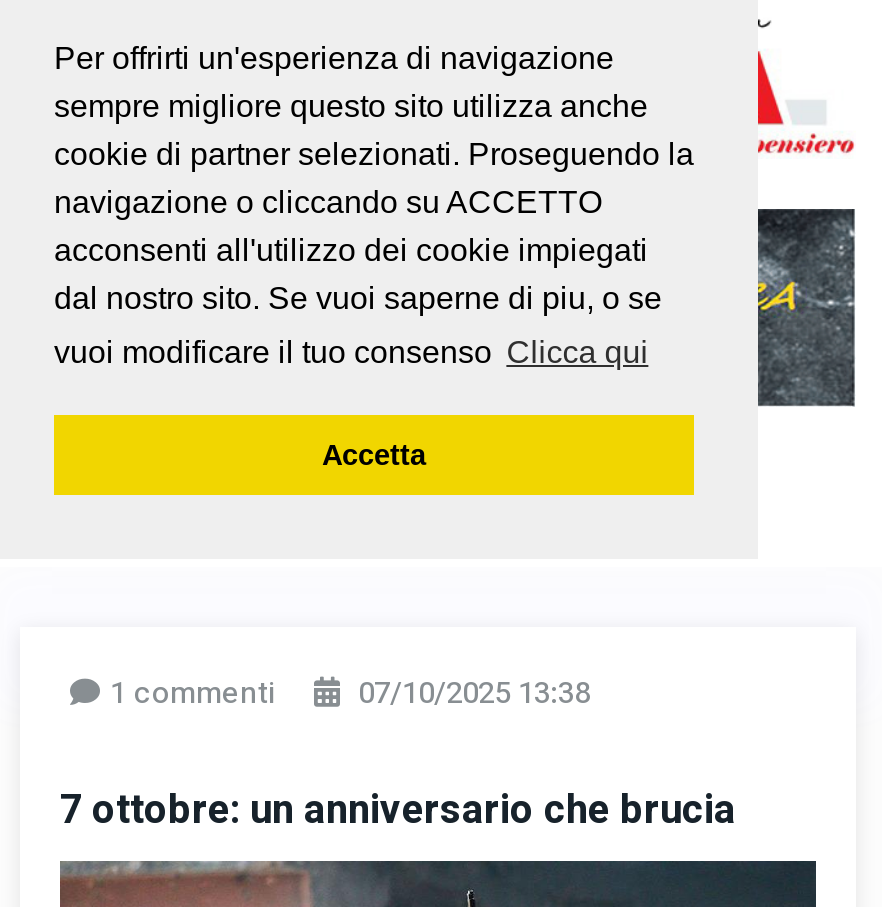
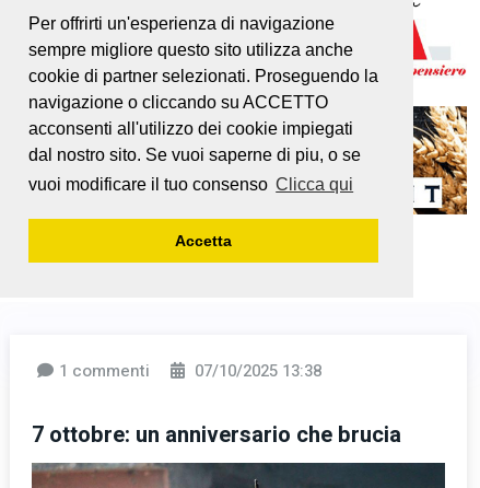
- [image]
+ [image]
